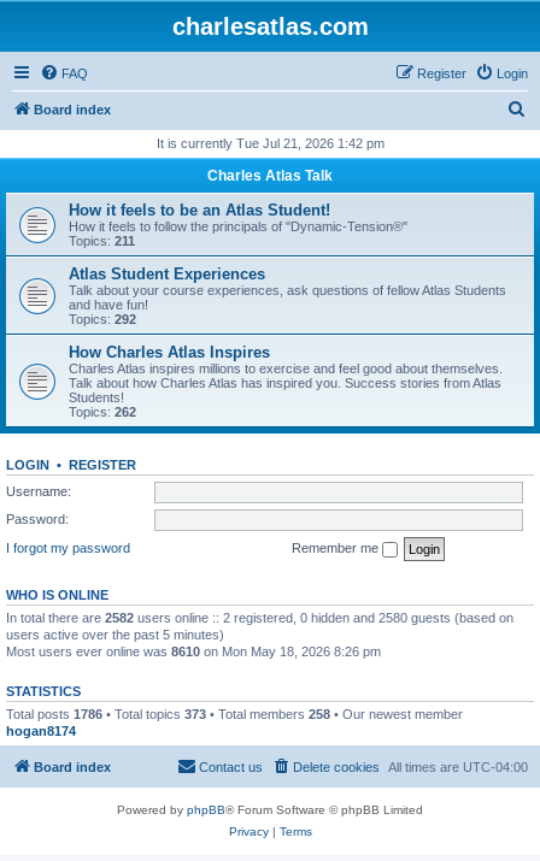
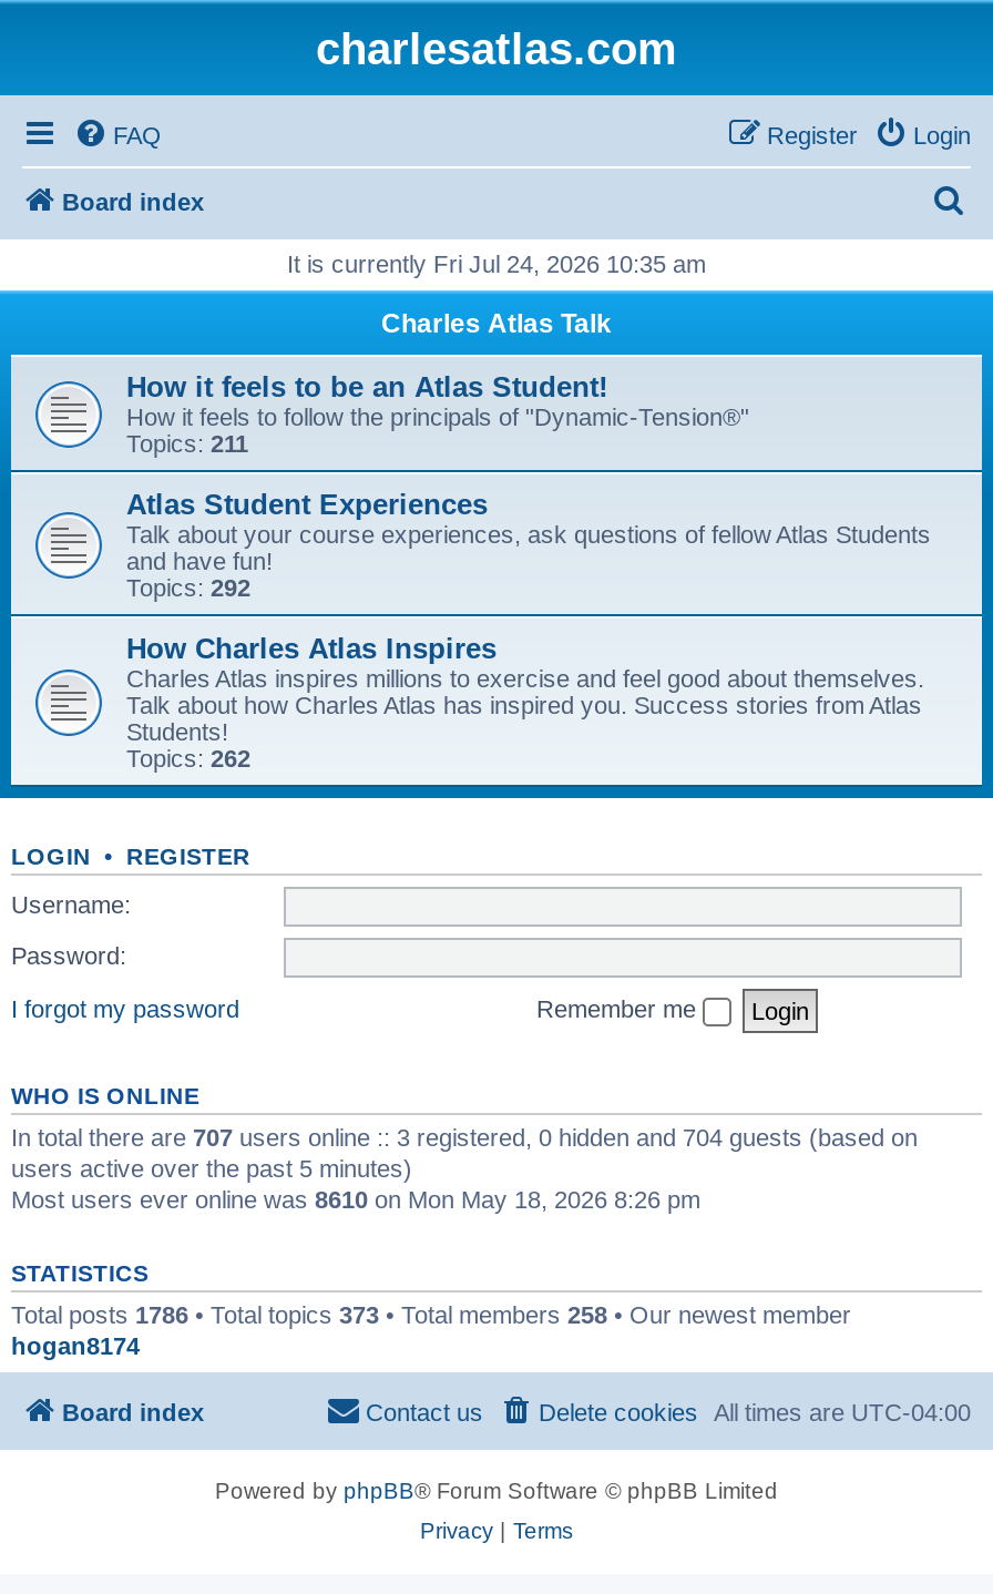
- It is currently Tue Jul 21, 2026 1:42 pm
+ It is currently Fri Jul 24, 2026 10:35 am

- In total there are 2582 users online :: 2 registered, 0 hidden and 2580 guests (based on
+ In total there are 707 users online :: 3 registered, 0 hidden and 704 guests (based on
